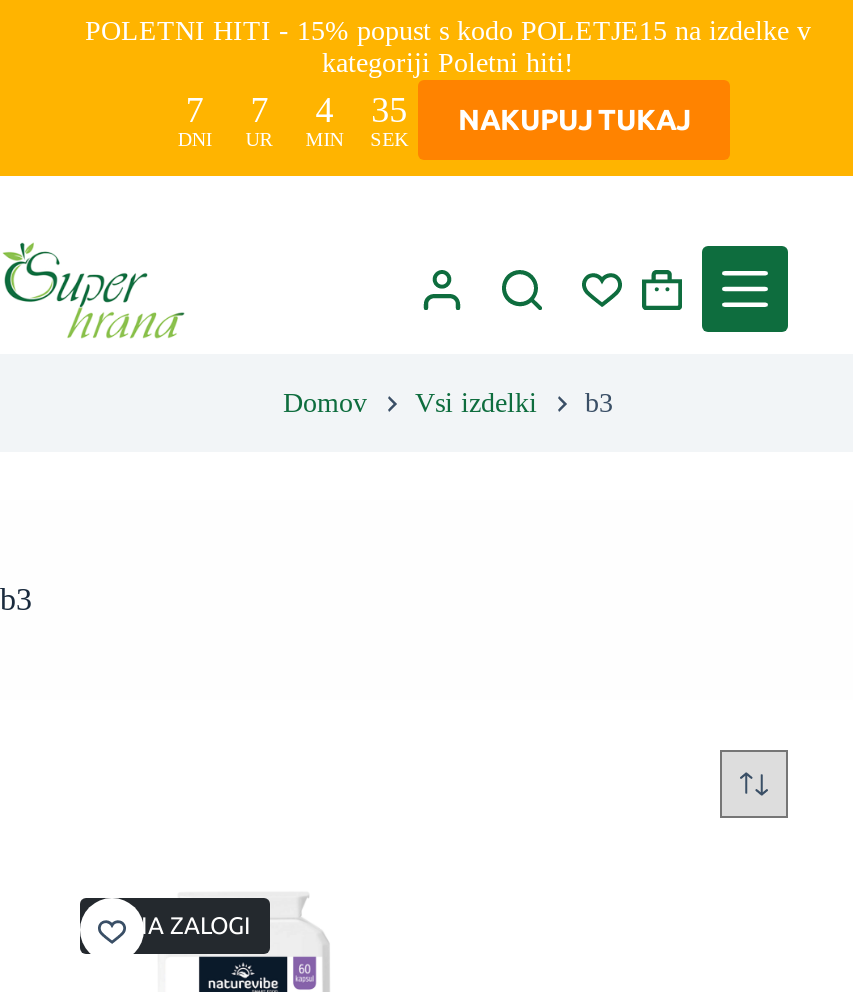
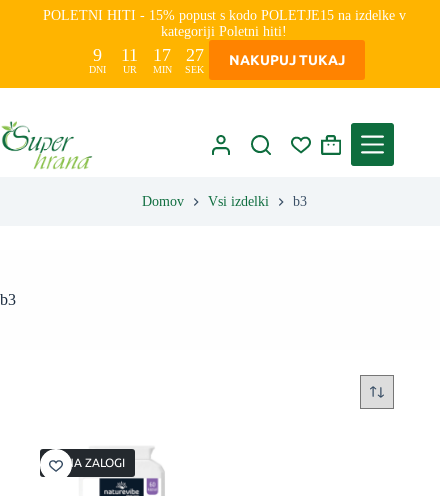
- 7
+ 9

- 7
+ 11

- 4
+ 17

- 35
+ 27
